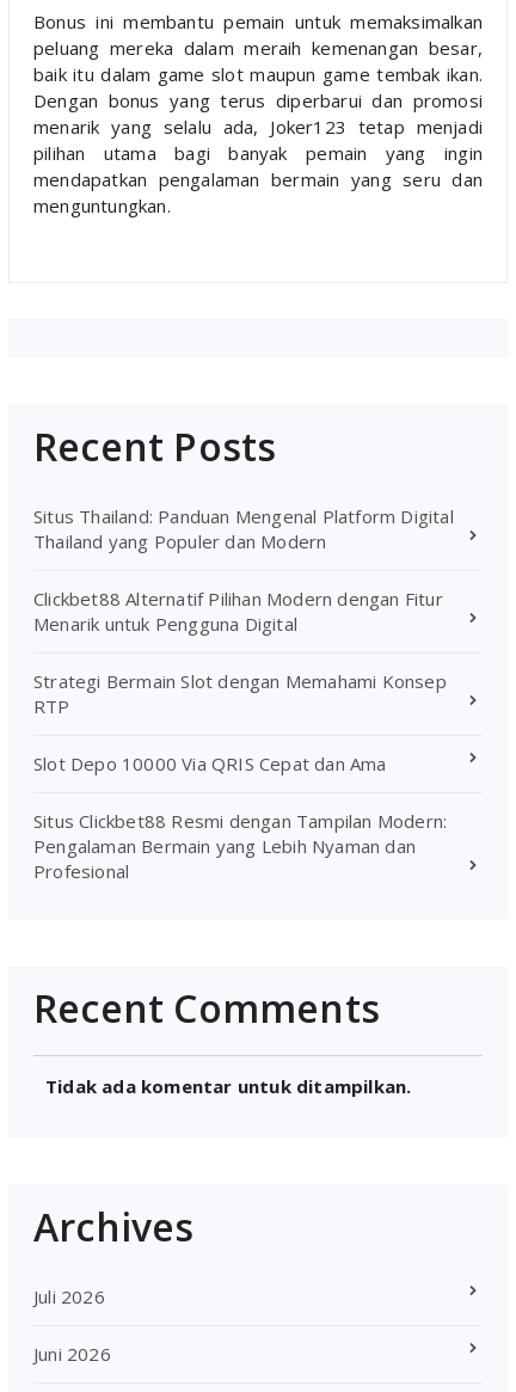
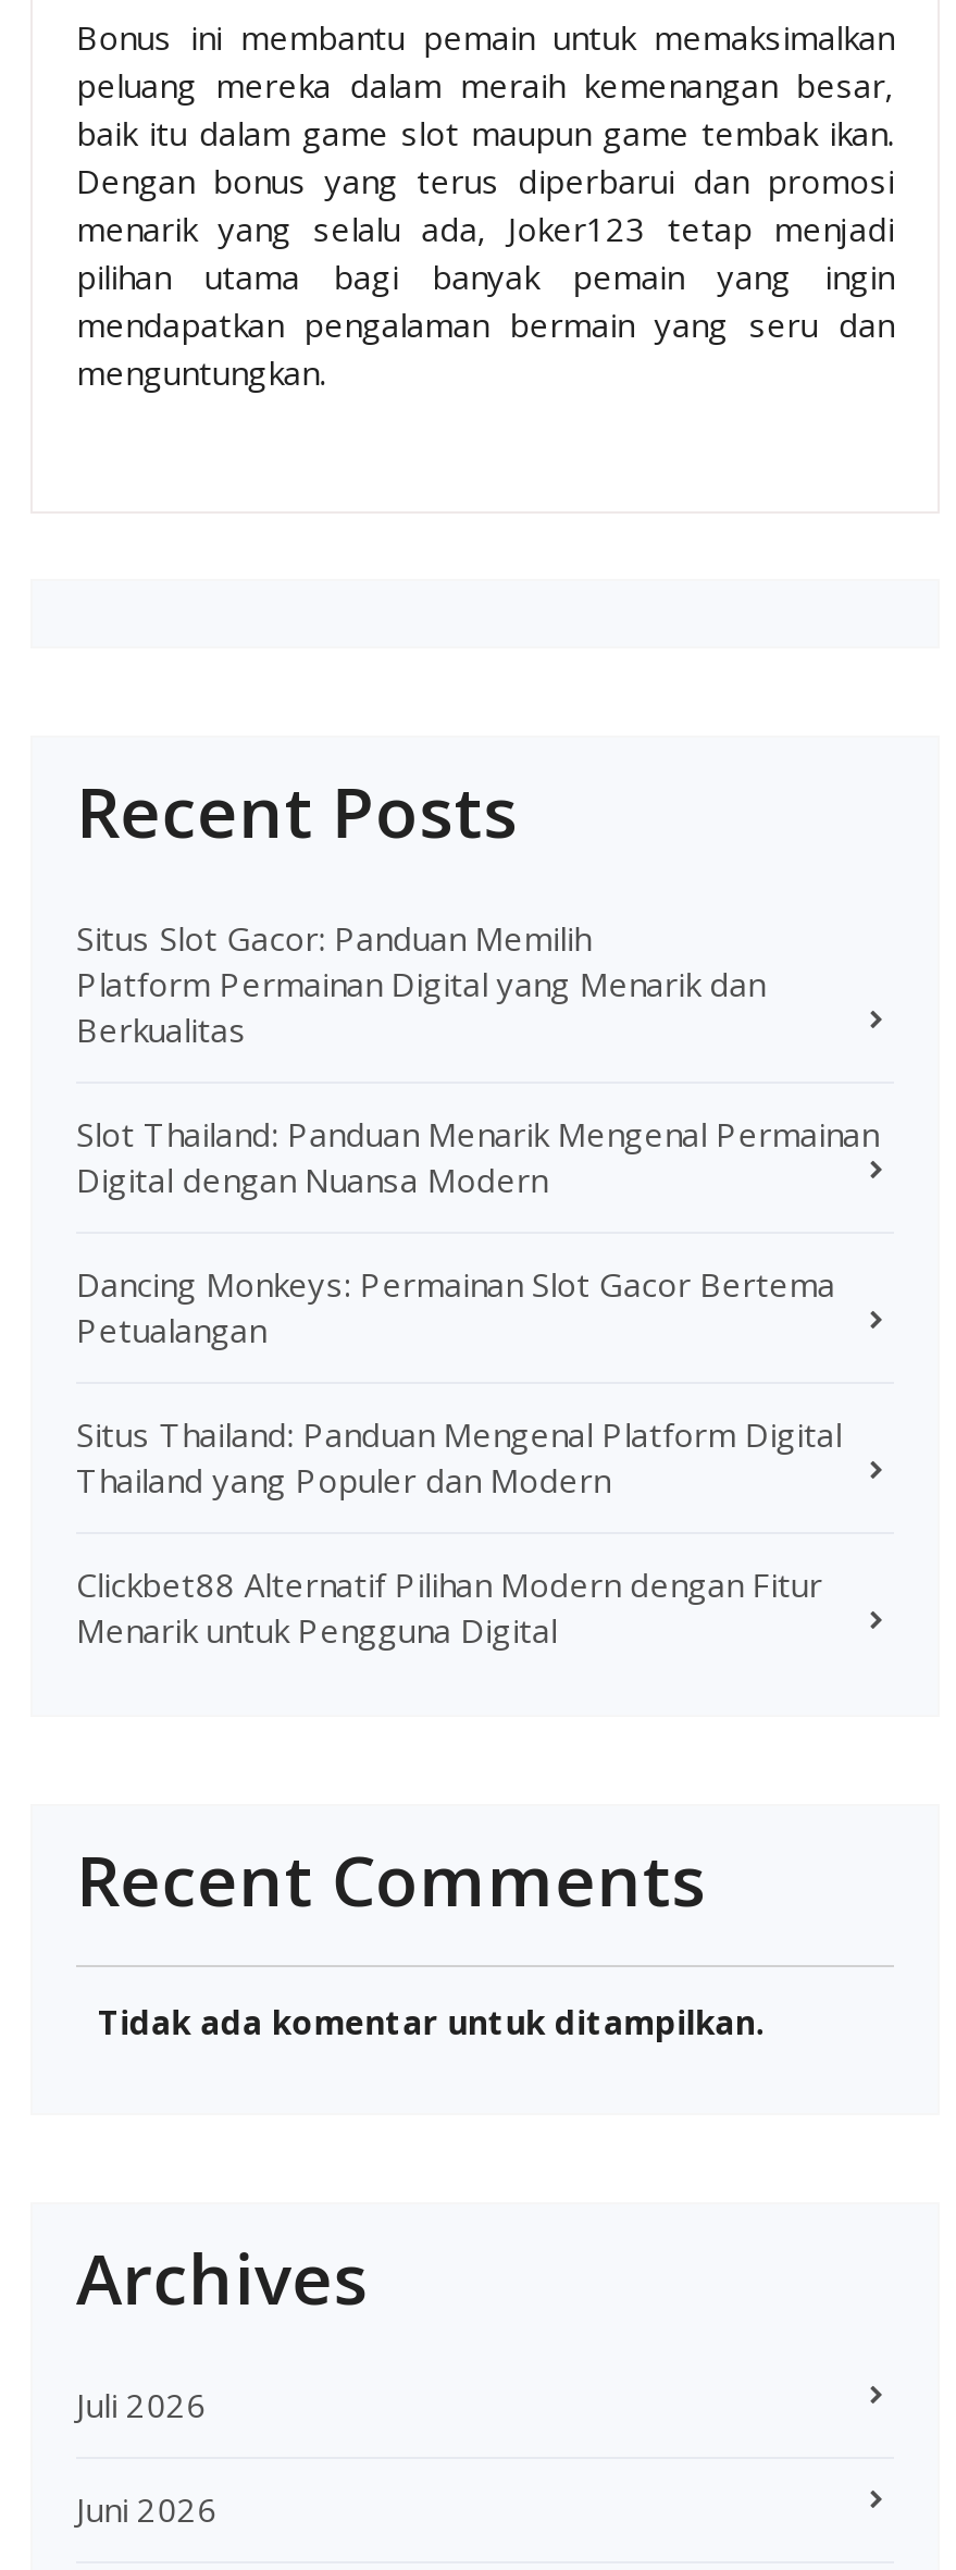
+ Situs Slot Gacor: Panduan Memilih
+ Platform Permainan Digital yang Menarik dan
+ Berkualitas
+ Slot Thailand: Panduan Menarik Mengenal Permainan
+ Digital dengan Nuansa Modern
+ Dancing Monkeys: Permainan Slot Gacor Bertema
+ Petualangan

moved down: Situs Thailand: Panduan Mengenal Platform Digital | Thailand yang Populer dan Modern | Clickbet88 Alternatif Pilihan Modern dengan Fitur | Menarik untuk Pengguna Digital

- Strategi Bermain Slot dengan Memahami Konsep
- RTP
- Slot Depo 10000 Via QRIS Cepat dan Ama
- Situs Clickbet88 Resmi dengan Tampilan Modern:
- Pengalaman Bermain yang Lebih Nyaman dan
- Profesional
